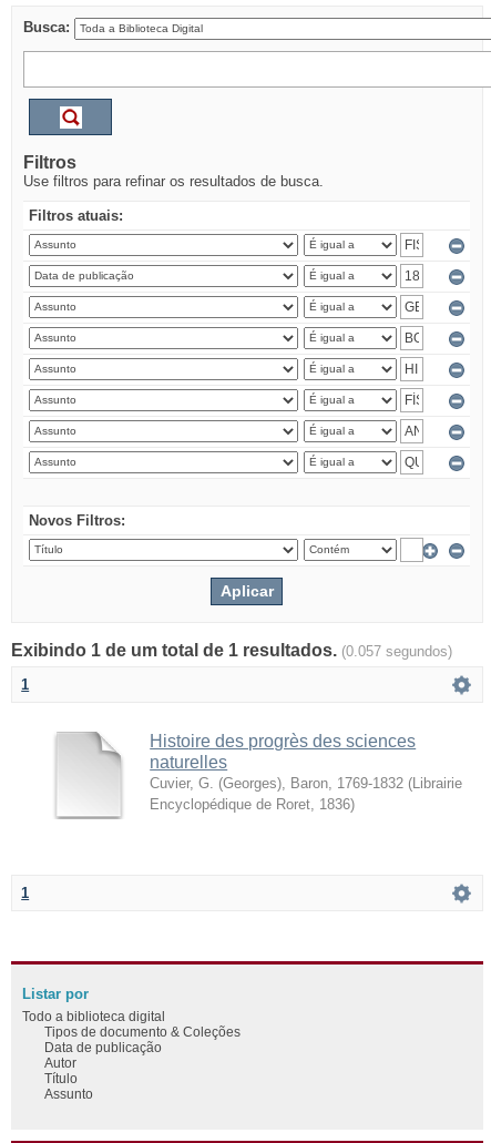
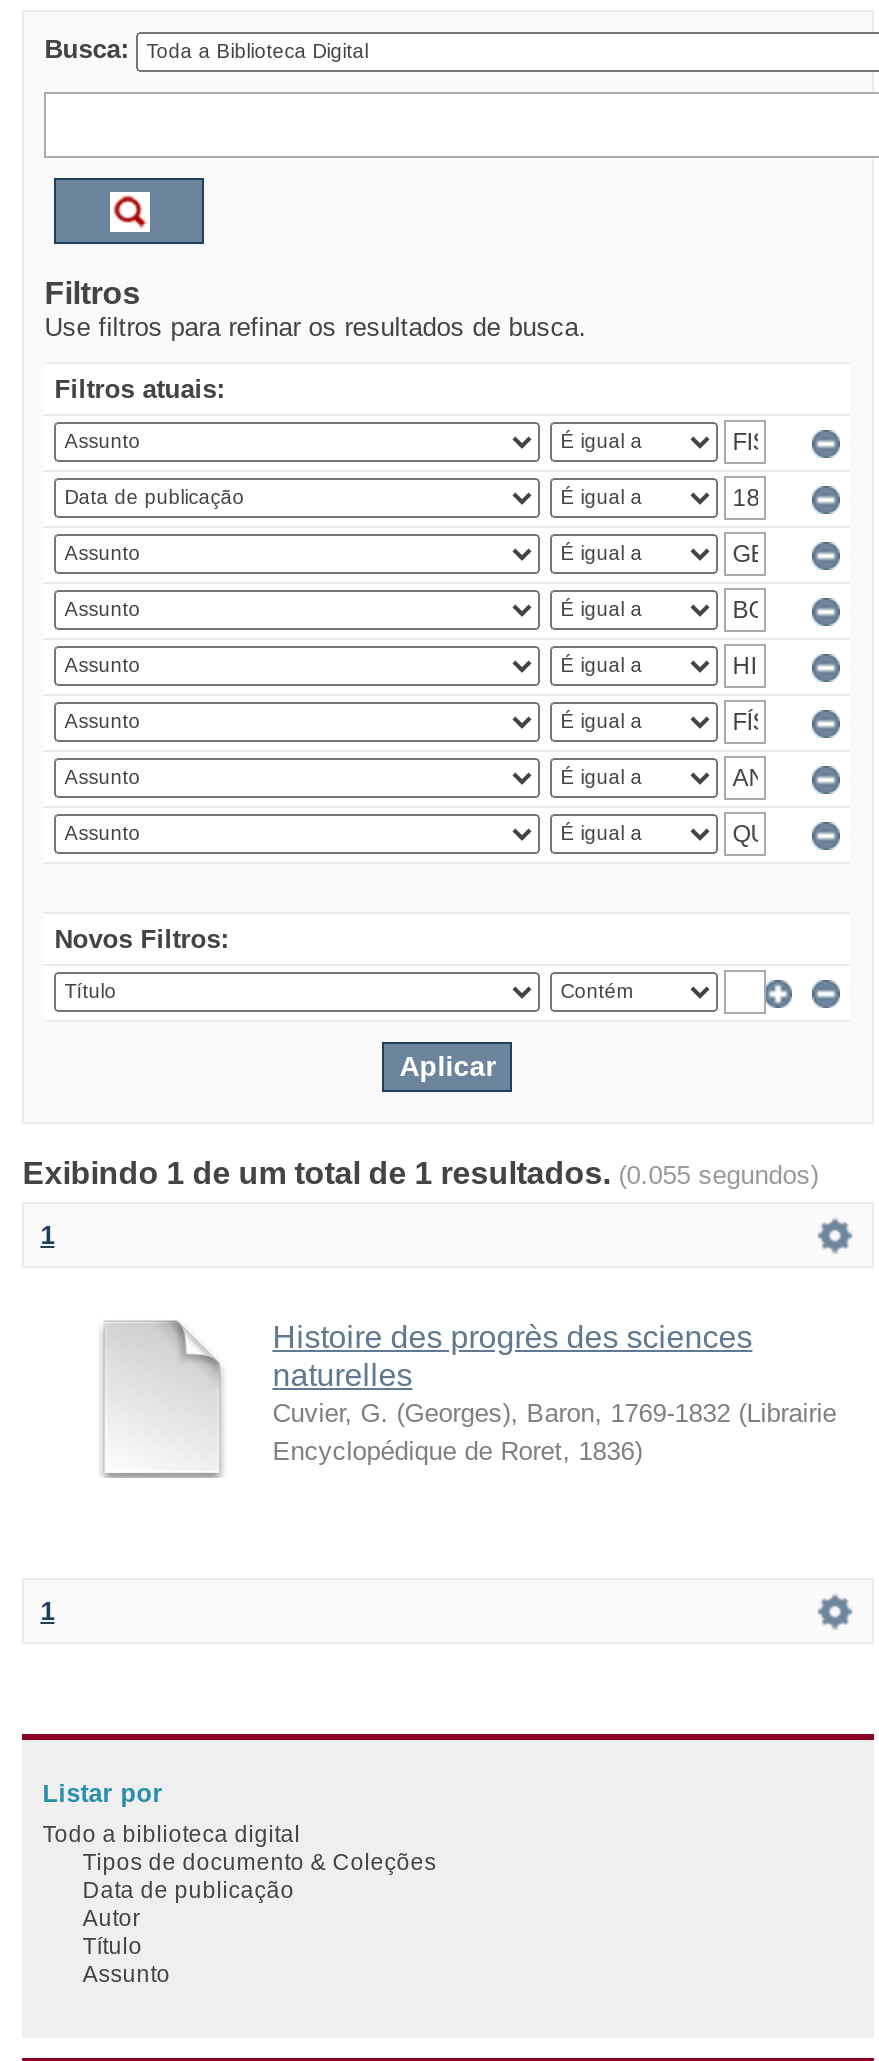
- Exibindo 1 de um total de 1 resultados. (0.057 segundos)
+ Exibindo 1 de um total de 1 resultados. (0.055 segundos)
